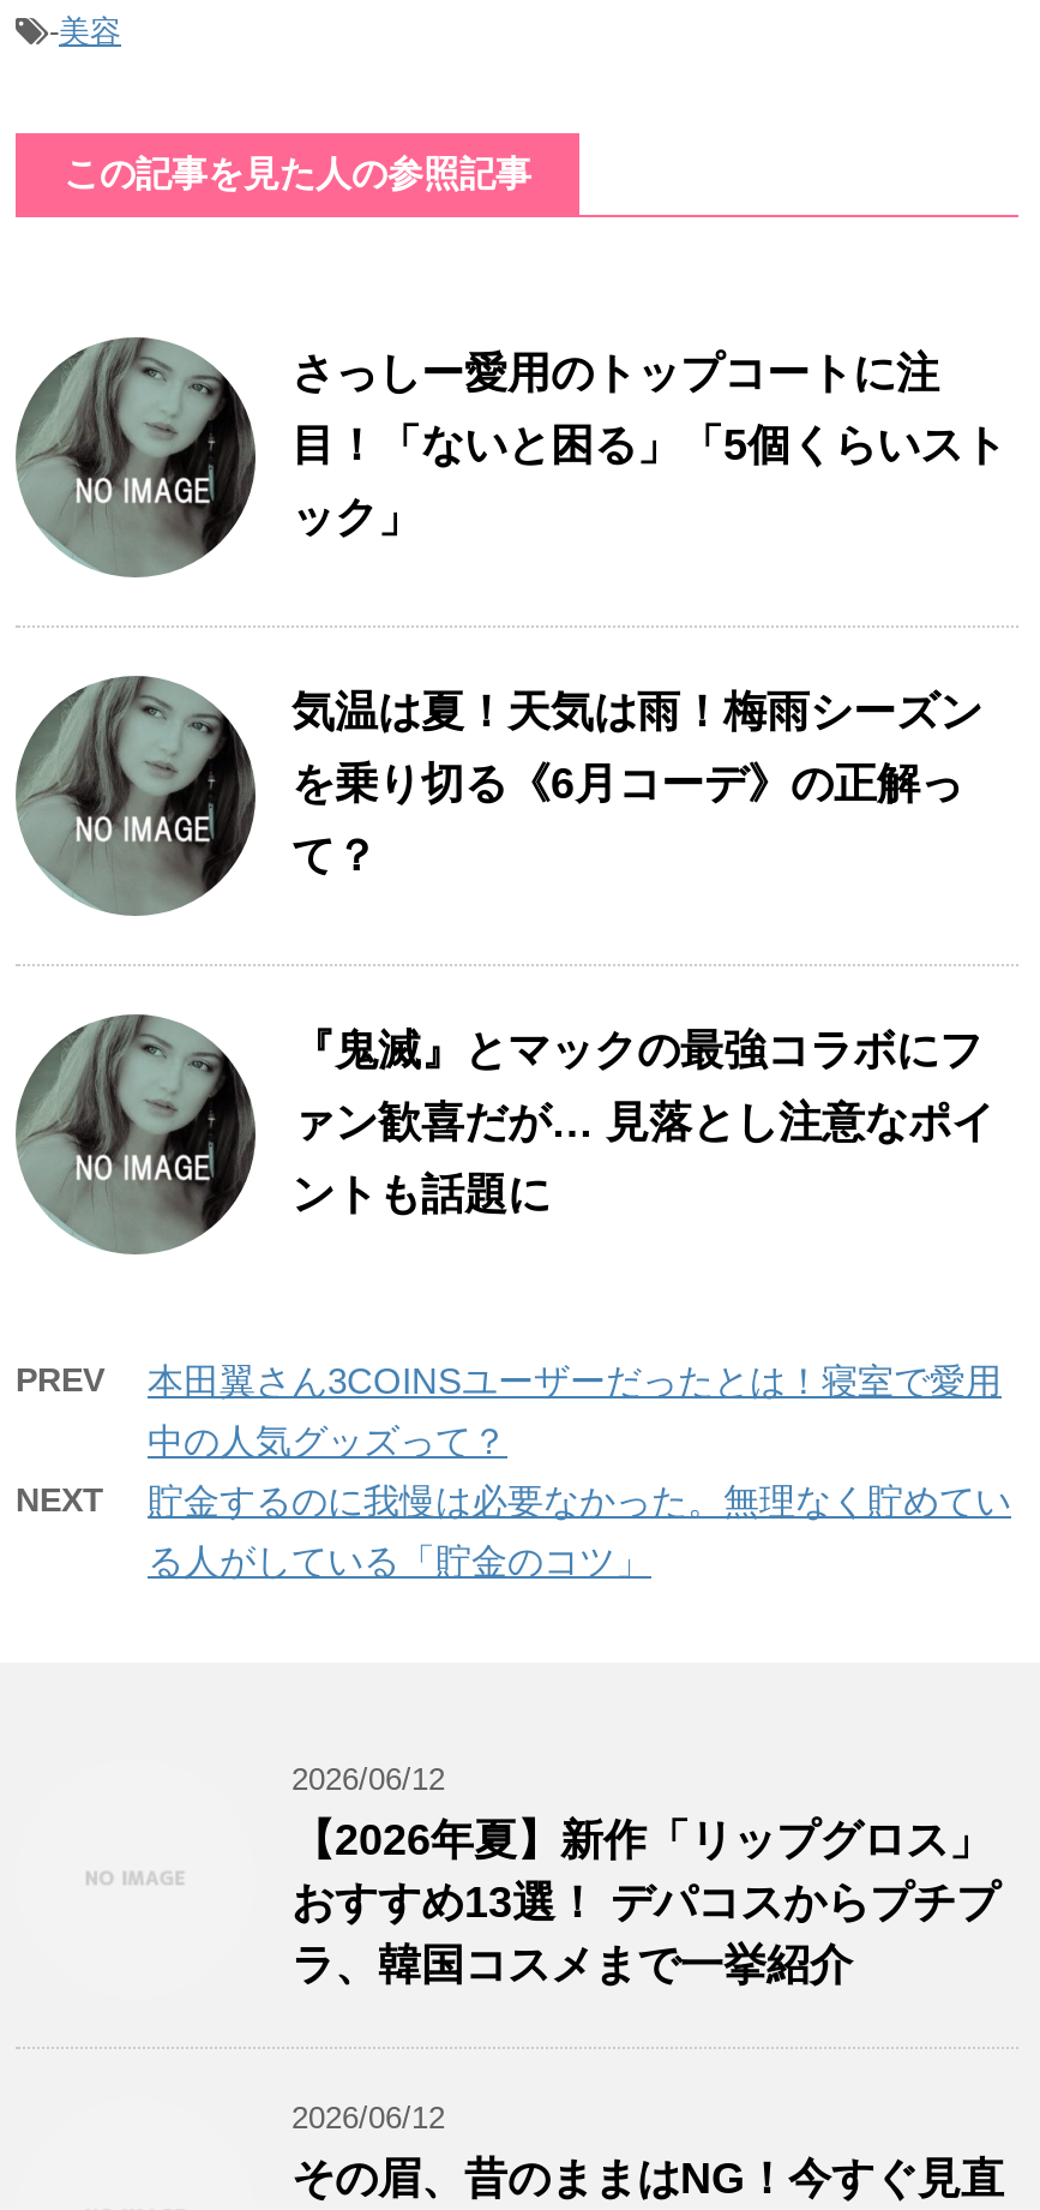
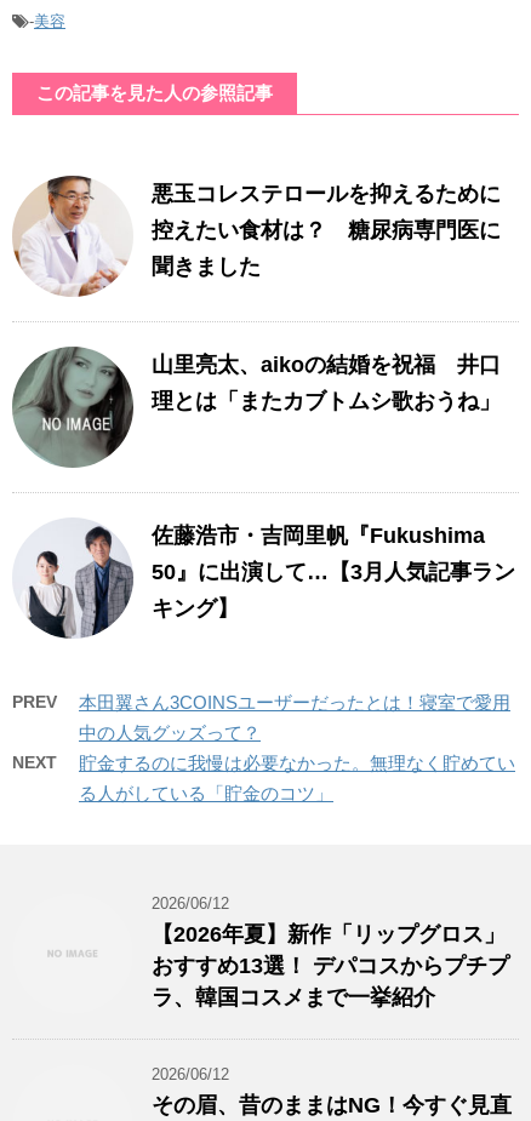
- [image]
- さっしー愛用のトップコートに注
- 目！「ないと困る」「5個くらいスト
- ック」
+ [image]
+ 悪玉コレステロールを抑えるために
+ 控えたい食材は？ 糖尿病専門医に
+ 聞きました

- 気温は夏！天気は雨！梅雨シーズン
- を乗り切る《6月コーデ》の正解っ
- て？
+ 山里亮太、aikoの結婚を祝福 井口
+ 理とは「またカブトムシ歌おうね」

- [image]
- 『鬼滅』とマックの最強コラボにフ
- ァン歓喜だが… 見落とし注意なポイ
- ントも話題に
+ [image]
+ 佐藤浩市・吉岡里帆『Fukushima
+ 50』に出演して…【3月人気記事ラン
+ キング】
